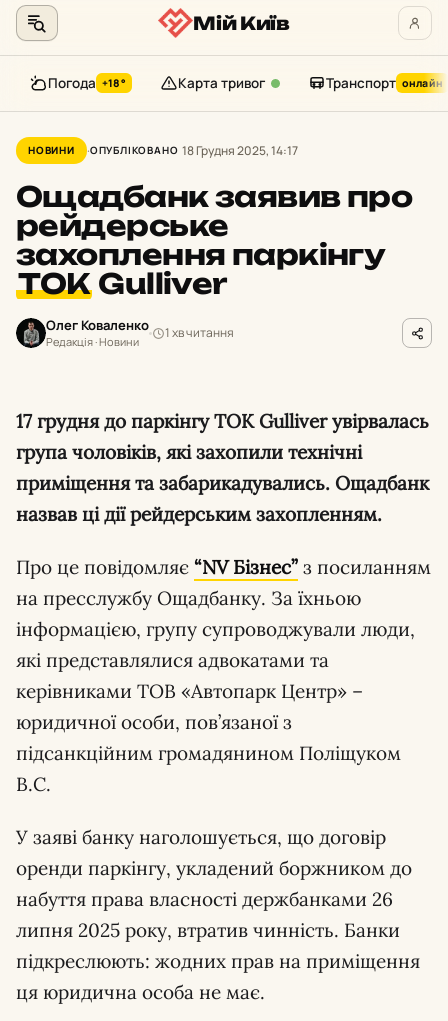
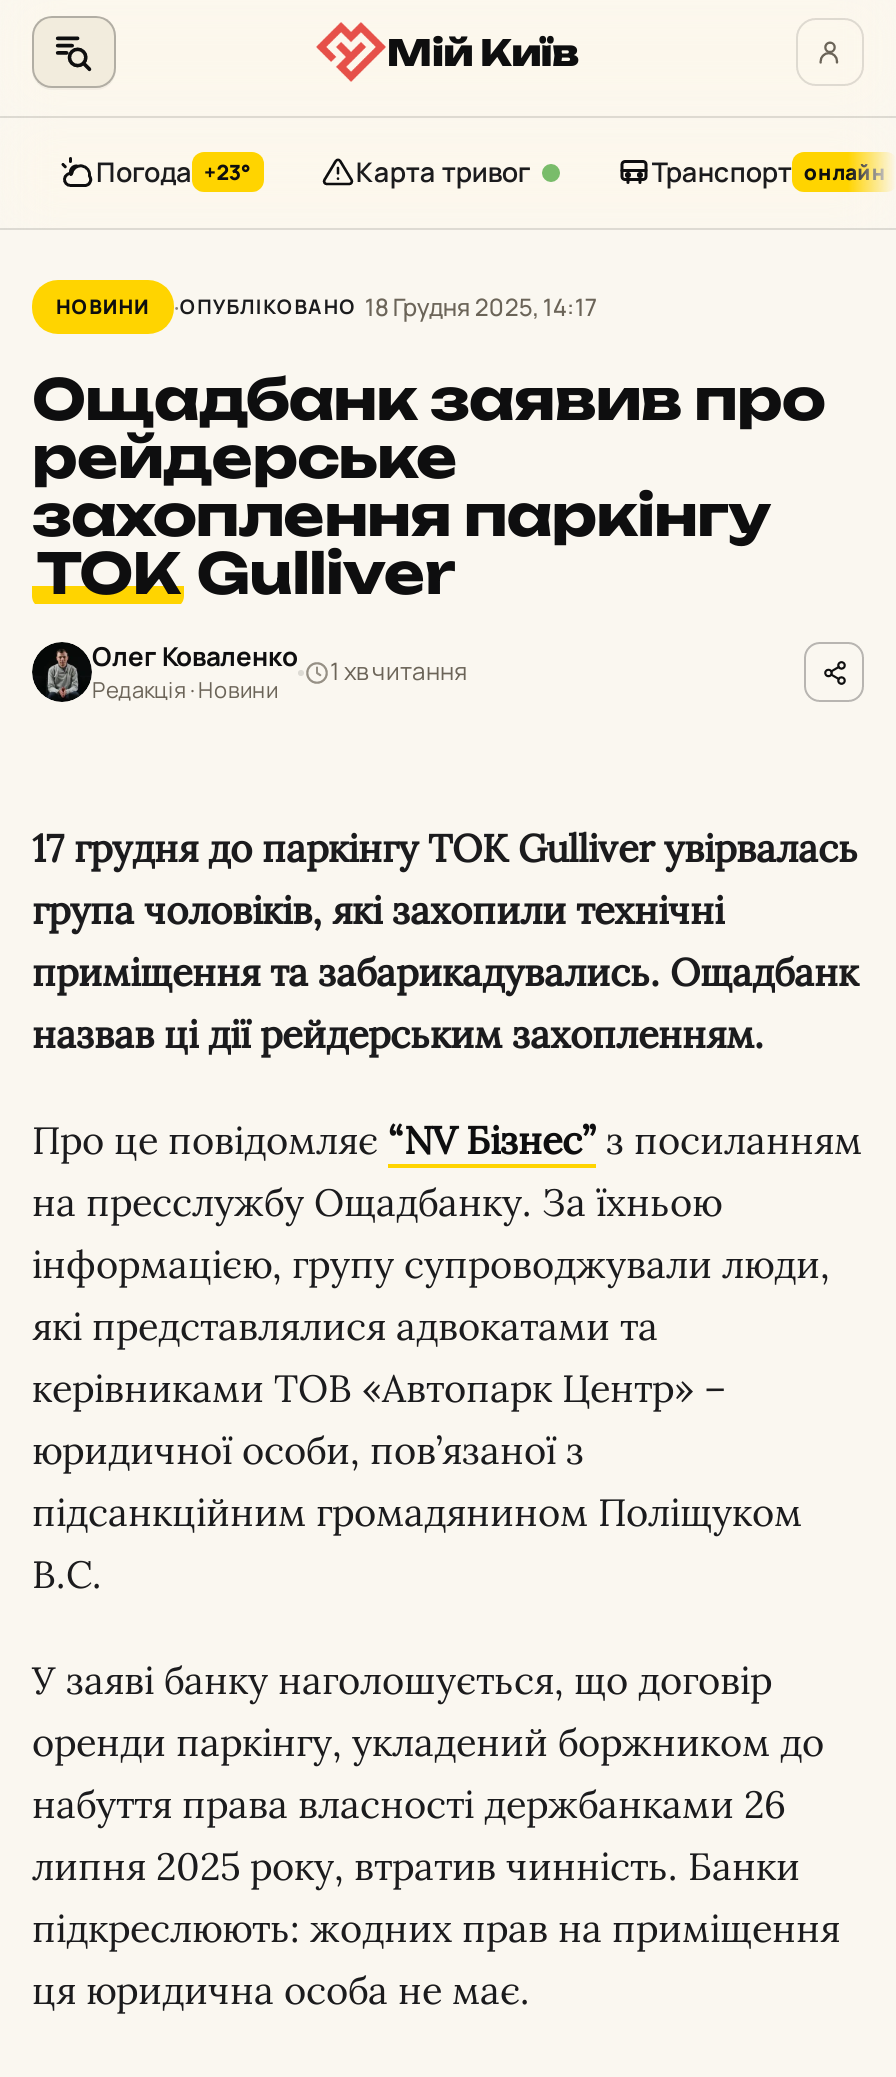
- Погода +18°
+ Погода +23°
